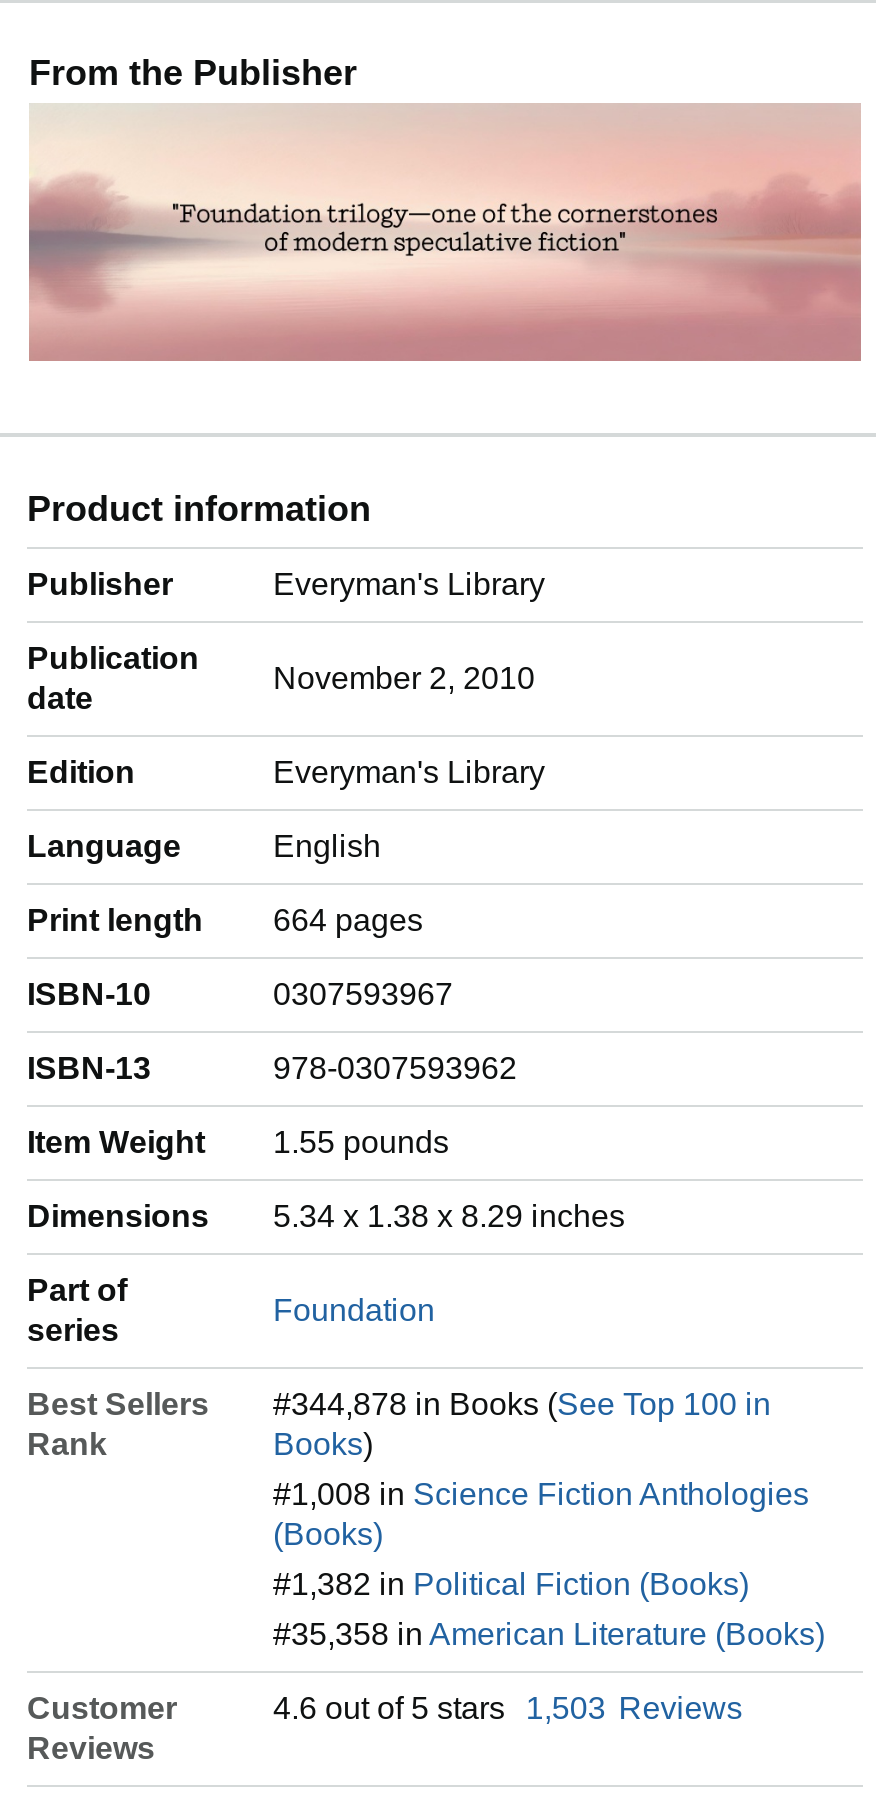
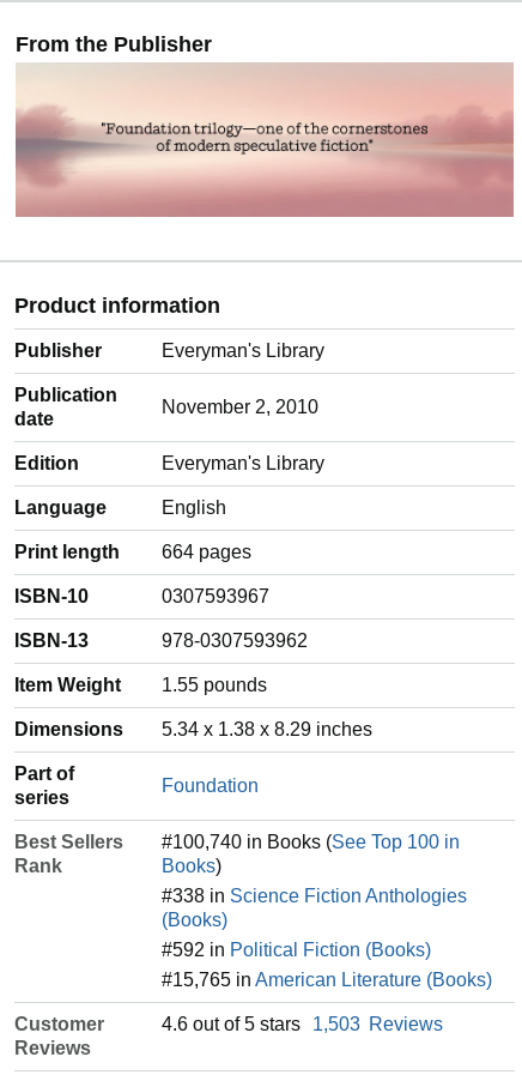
- #344,878 in Books (See Top 100 in
+ #100,740 in Books (See Top 100 in

- #1,008 in Science Fiction Anthologies
+ #338 in Science Fiction Anthologies

- #1,382 in Political Fiction (Books)
+ #592 in Political Fiction (Books)

- #35,358 in American Literature (Books)
+ #15,765 in American Literature (Books)
